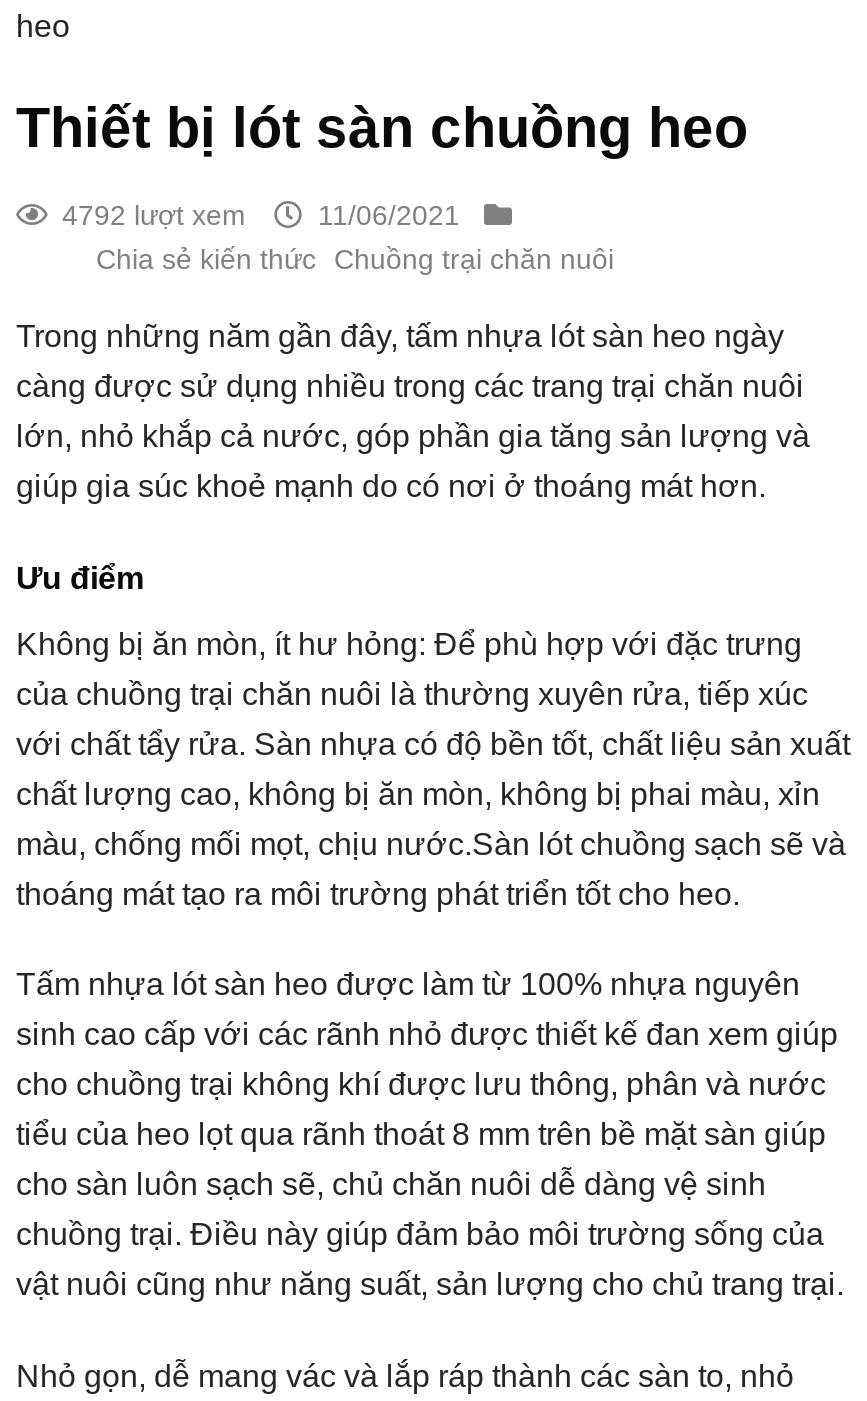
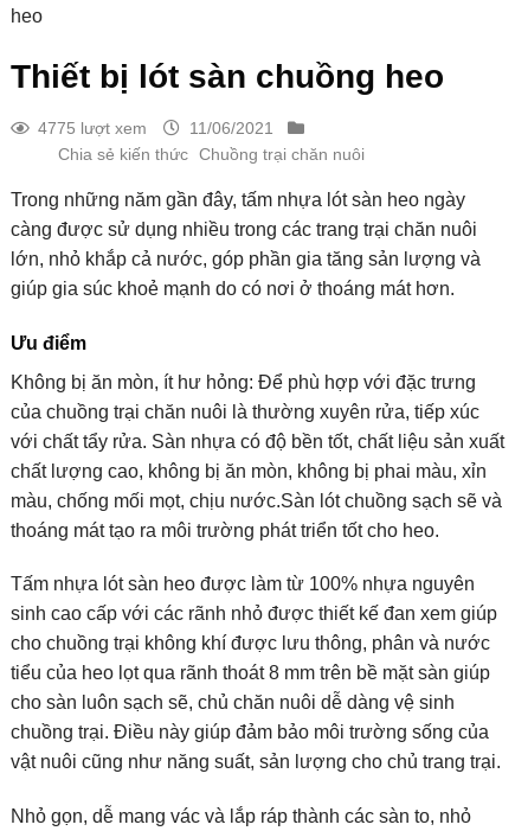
- 4792 lượt xem 11/06/2021
+ 4775 lượt xem 11/06/2021
